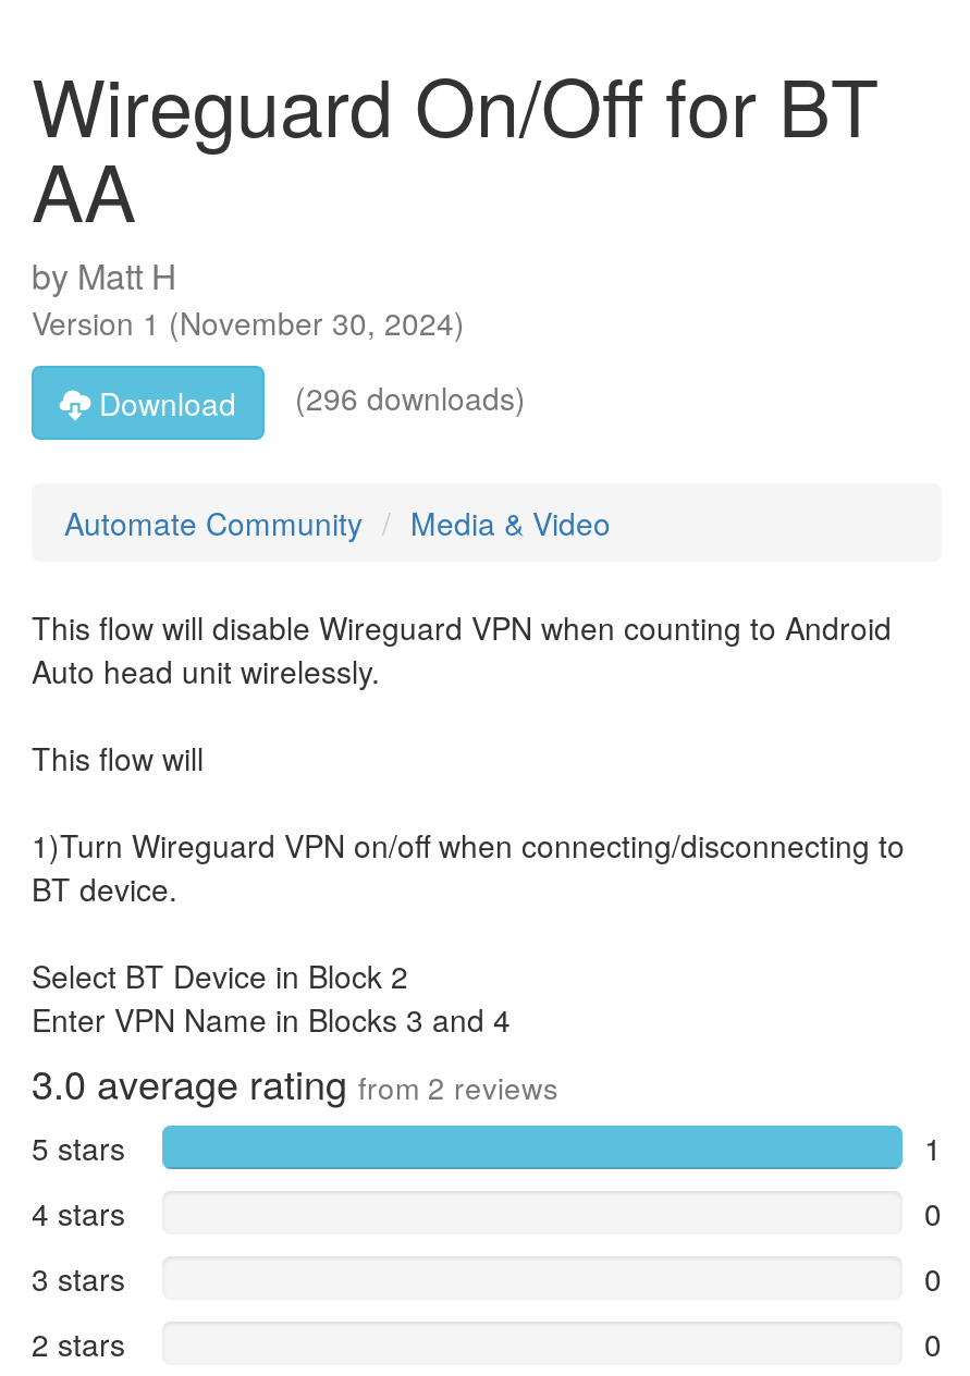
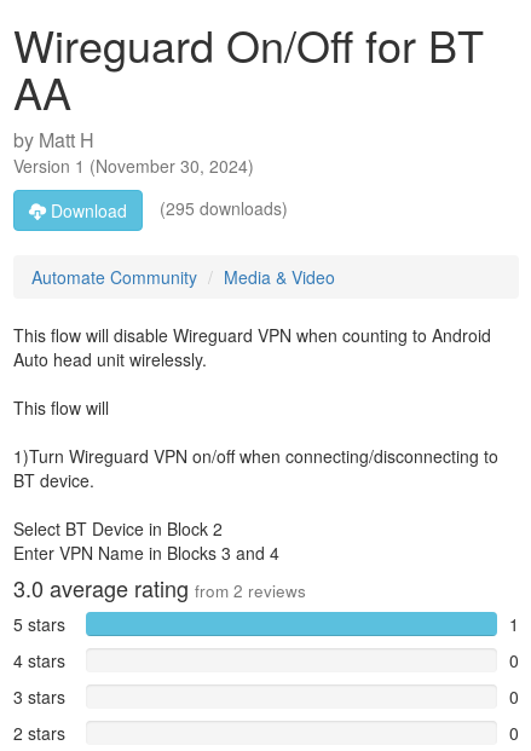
- Download (296 downloads)
+ Download (295 downloads)
